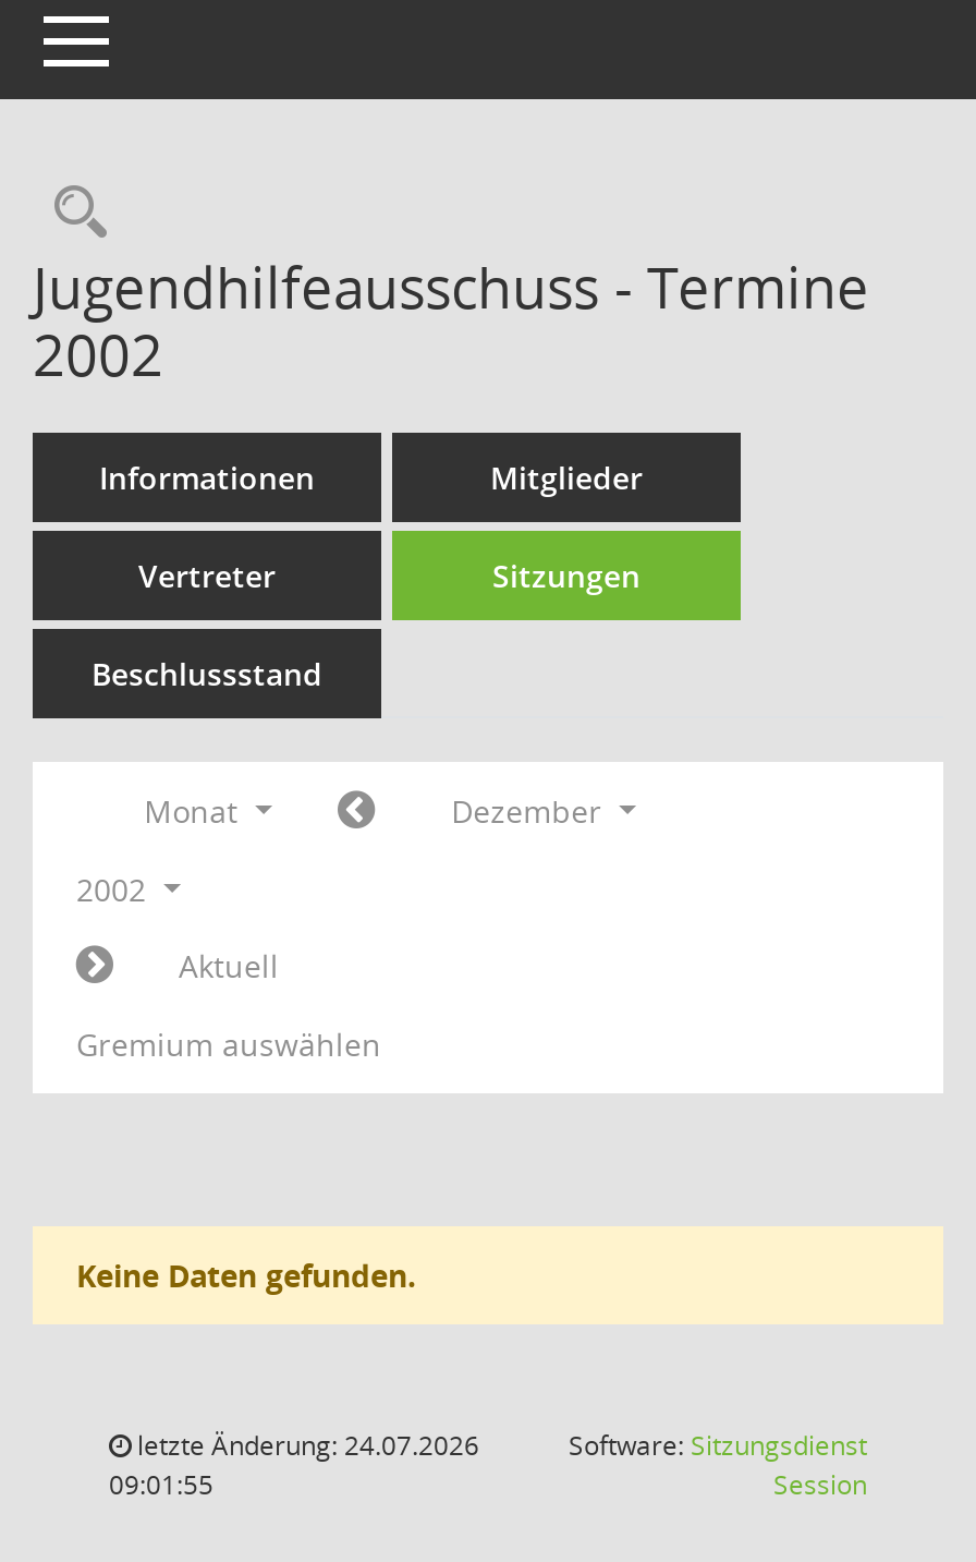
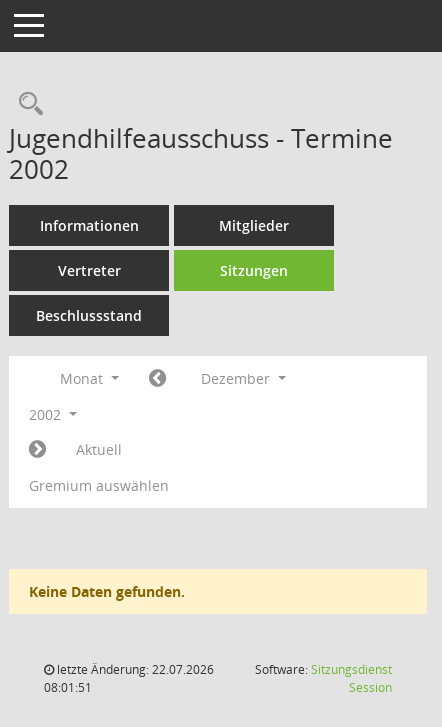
- letzte Änderung: 24.07.2026
+ letzte Änderung: 22.07.2026

- 09:01:55
+ 08:01:51
